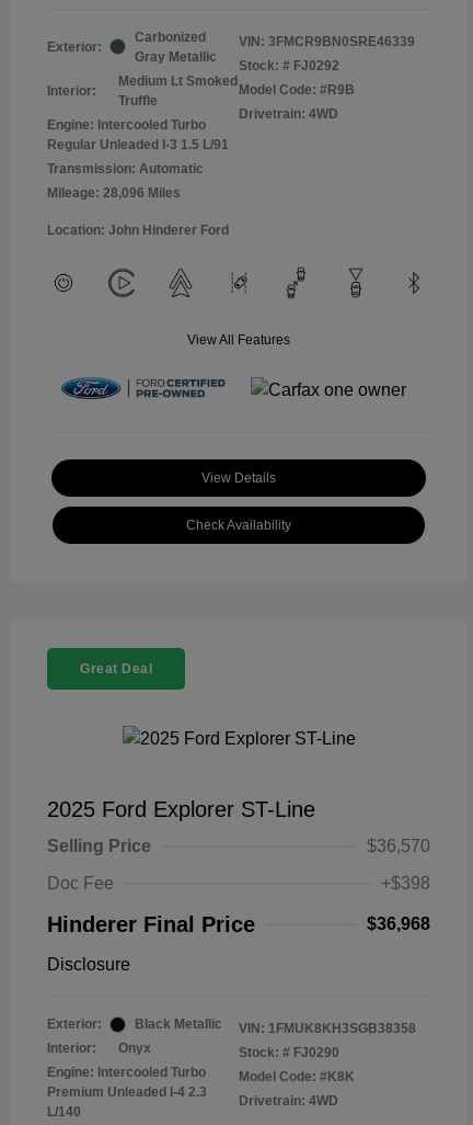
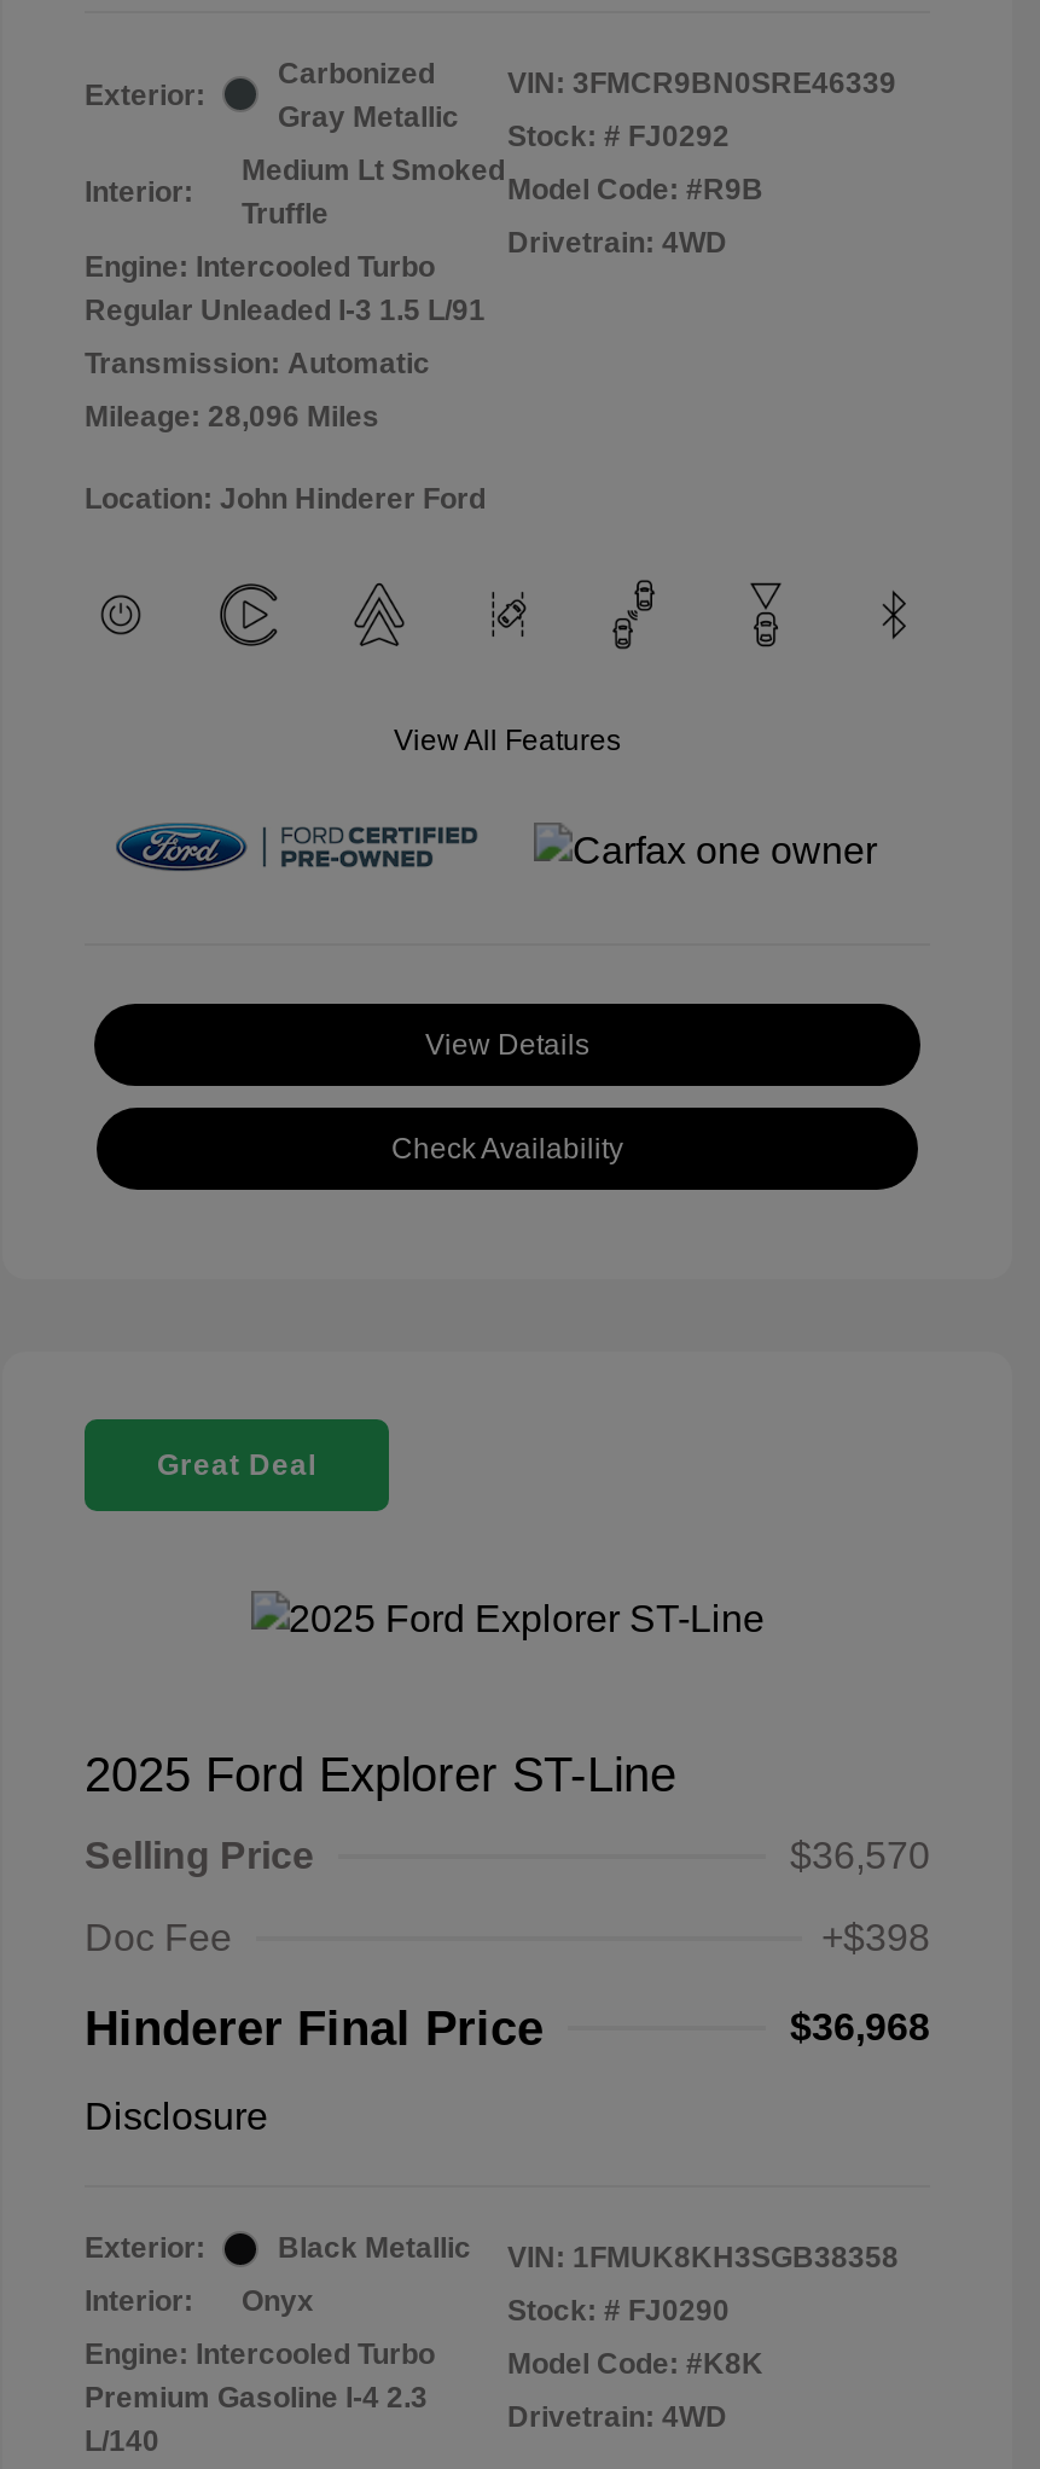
- Premium Unleaded I-4 2.3
+ Premium Gasoline I-4 2.3
